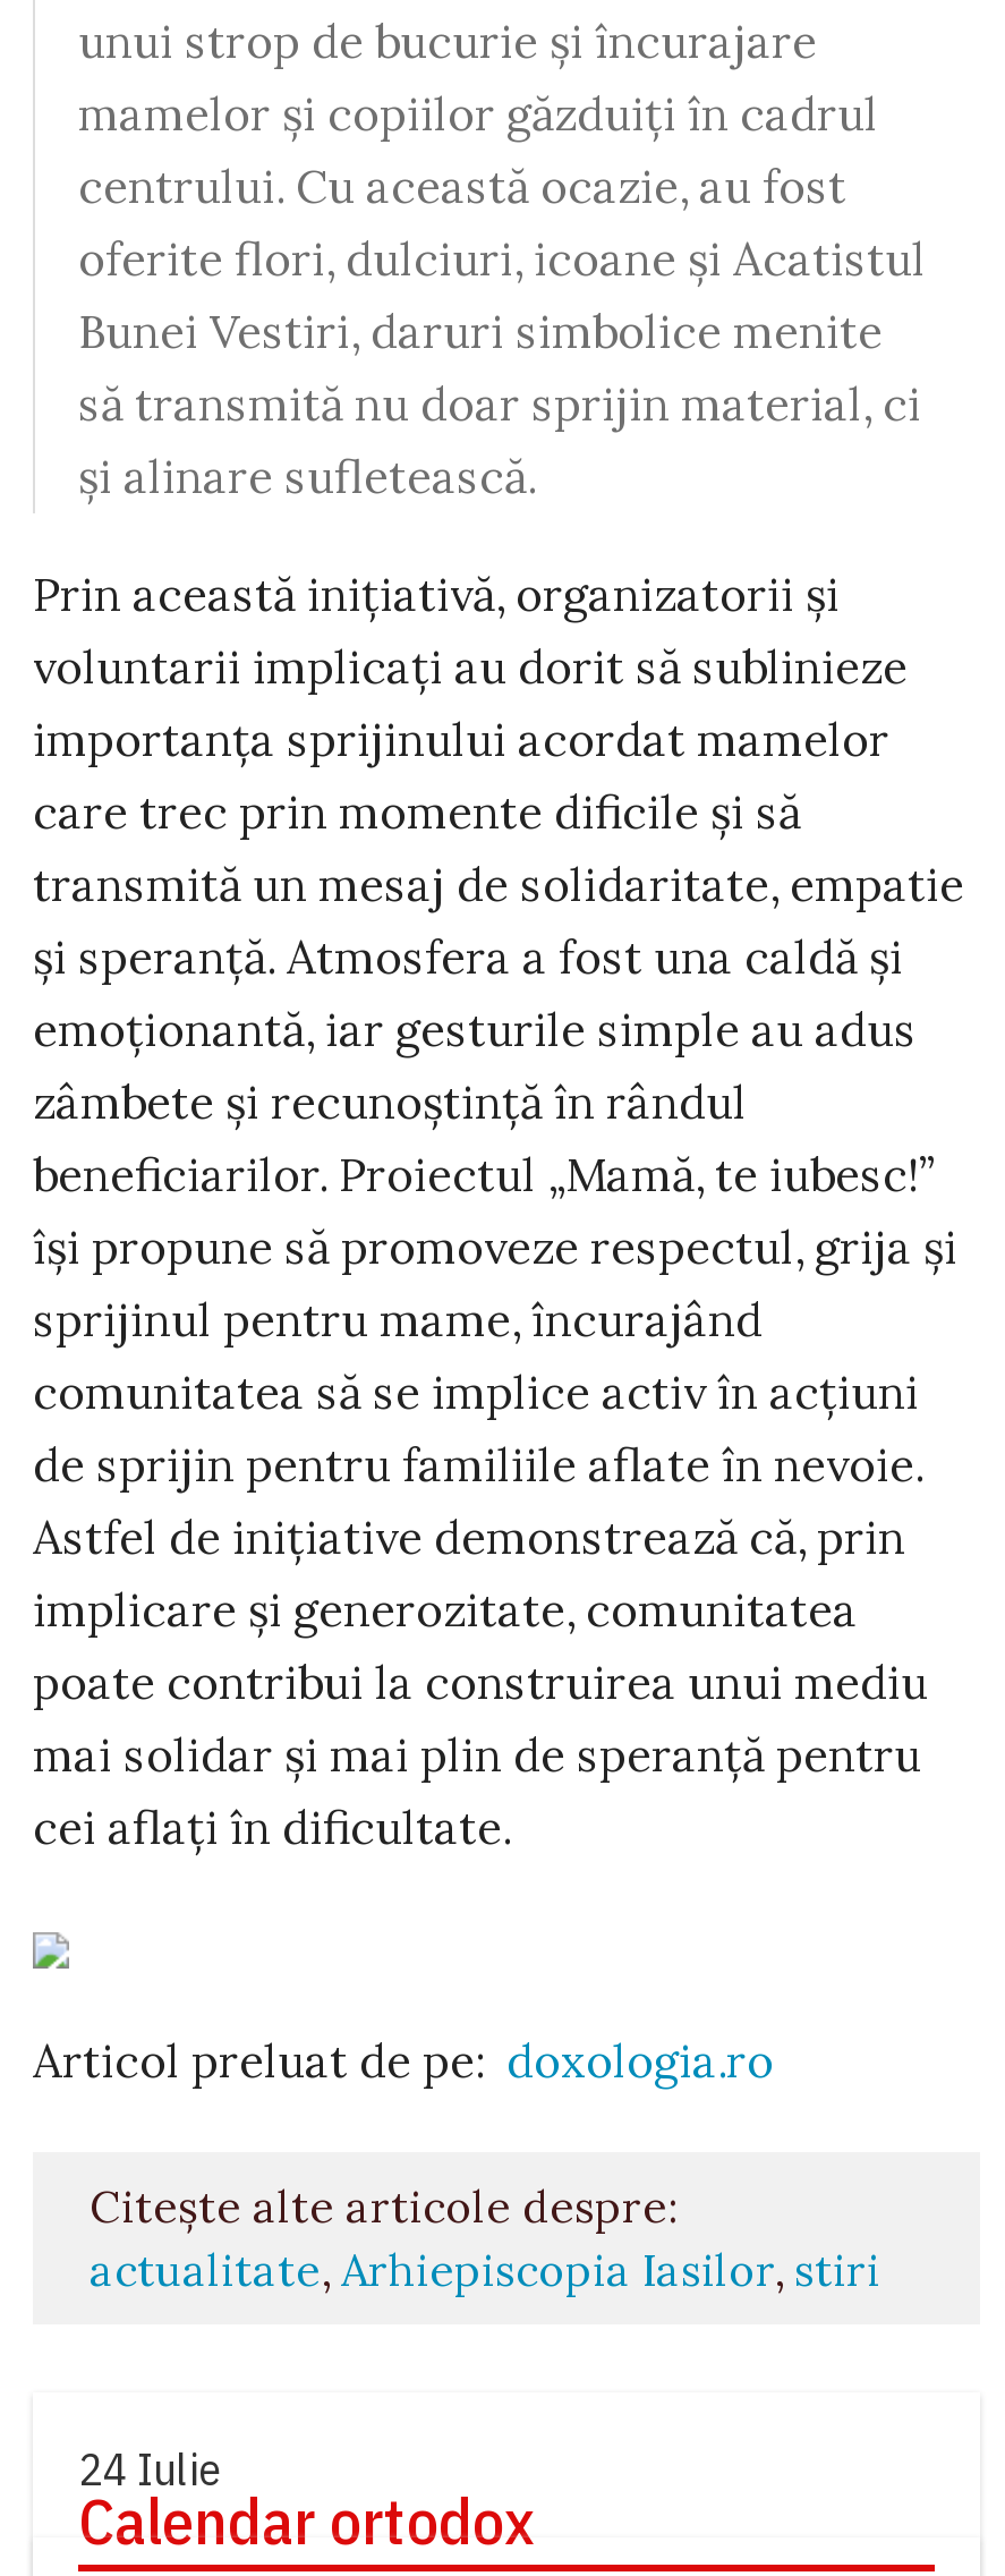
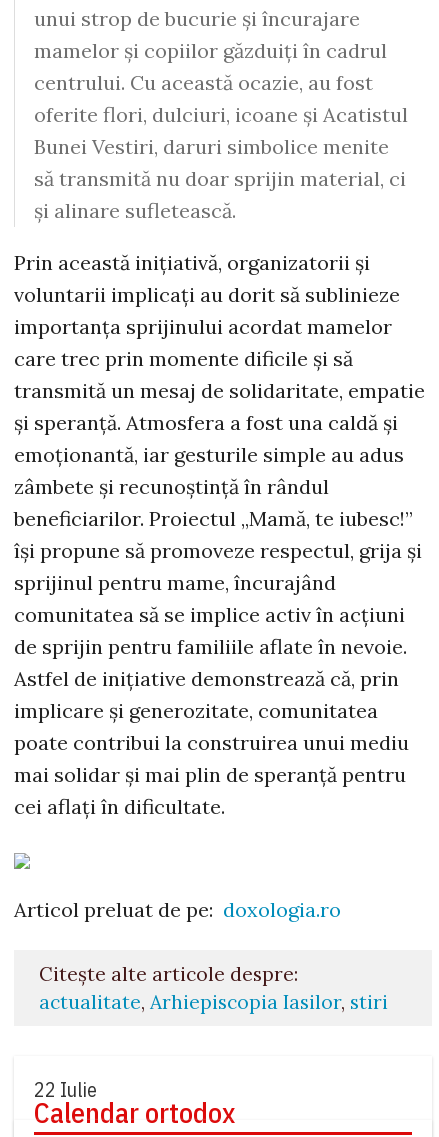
- 24 Iulie
+ 22 Iulie
